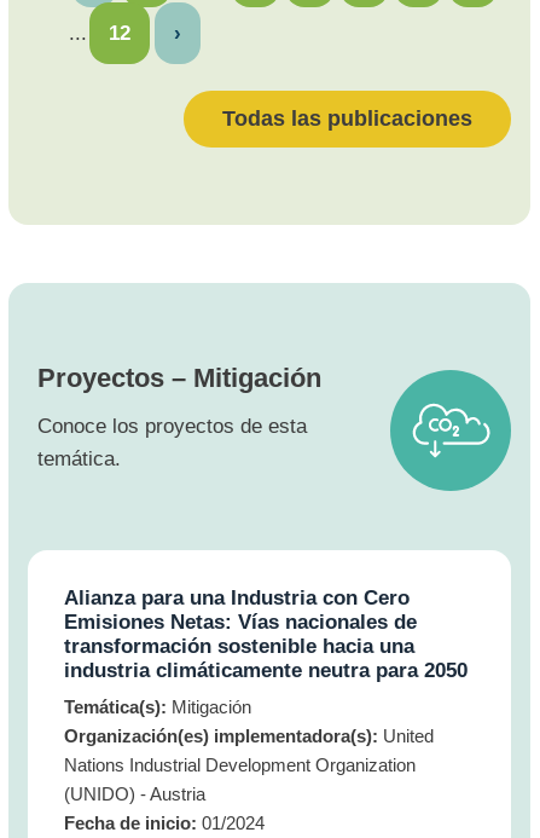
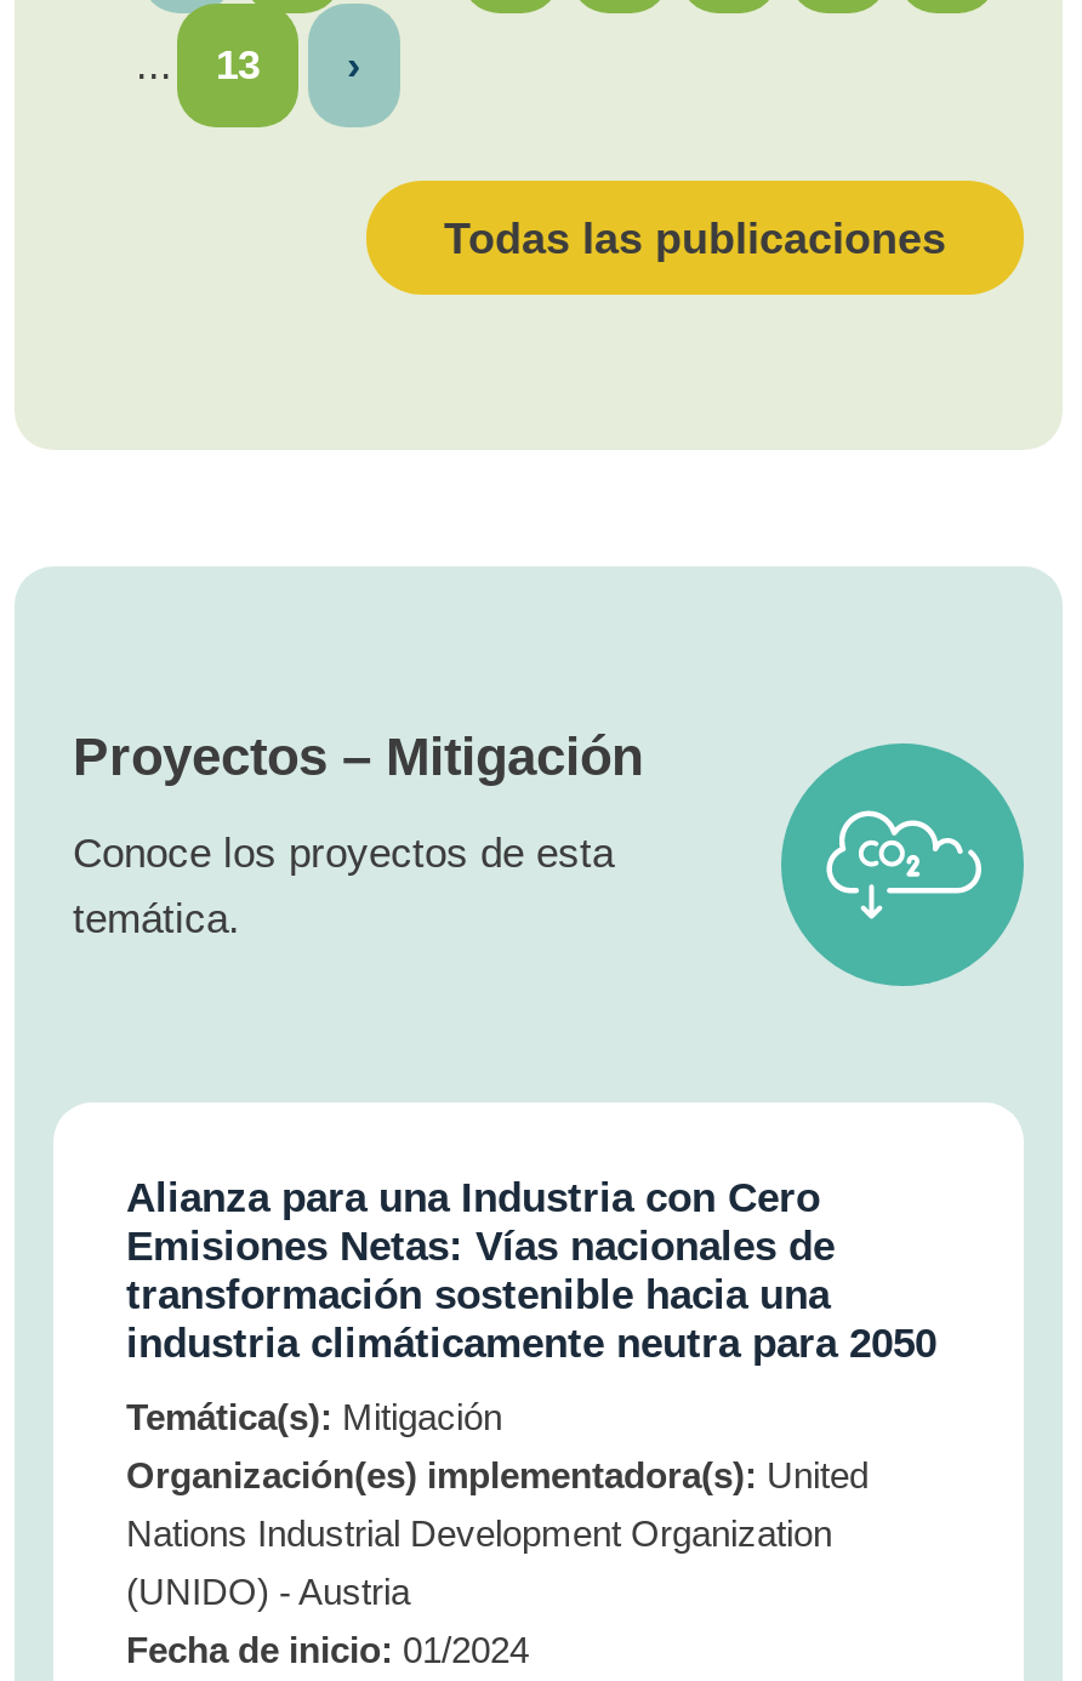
- 12
+ 13
